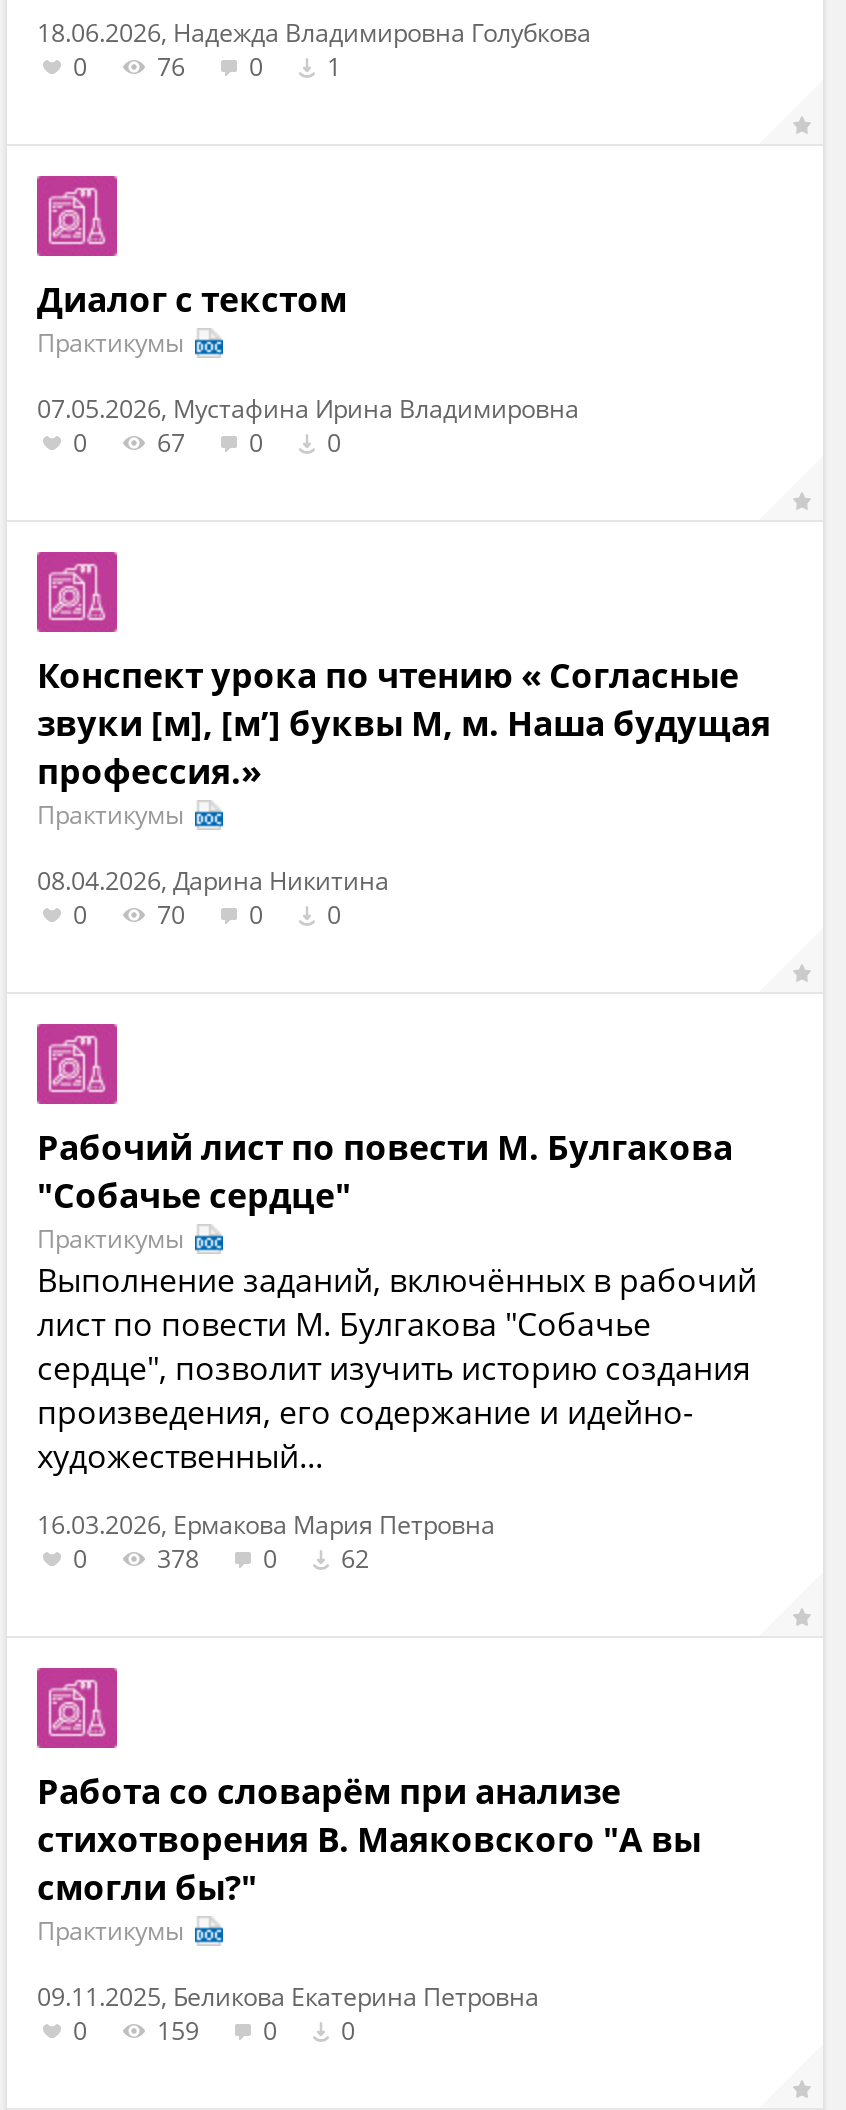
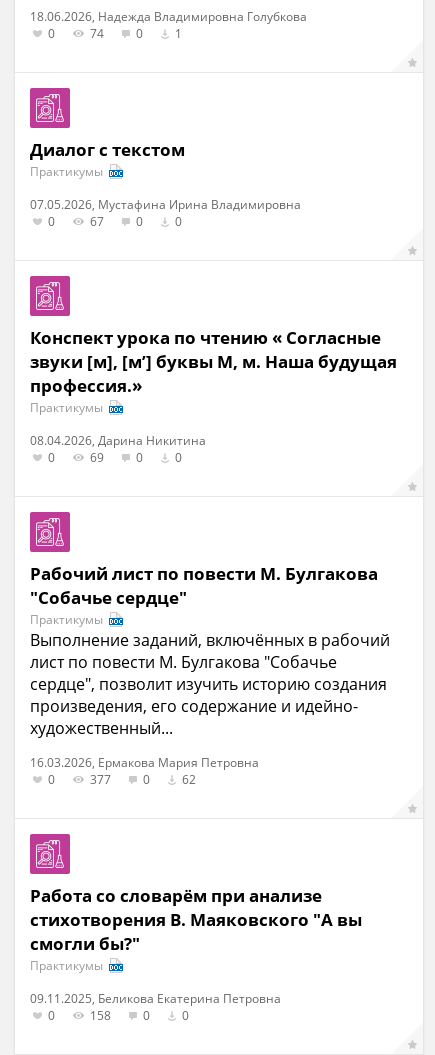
- 0 76 0 1
+ 0 74 0 1

- 0 70 0 0
+ 0 69 0 0

- 0 378 0 62
+ 0 377 0 62

- 0 159 0 0
+ 0 158 0 0
